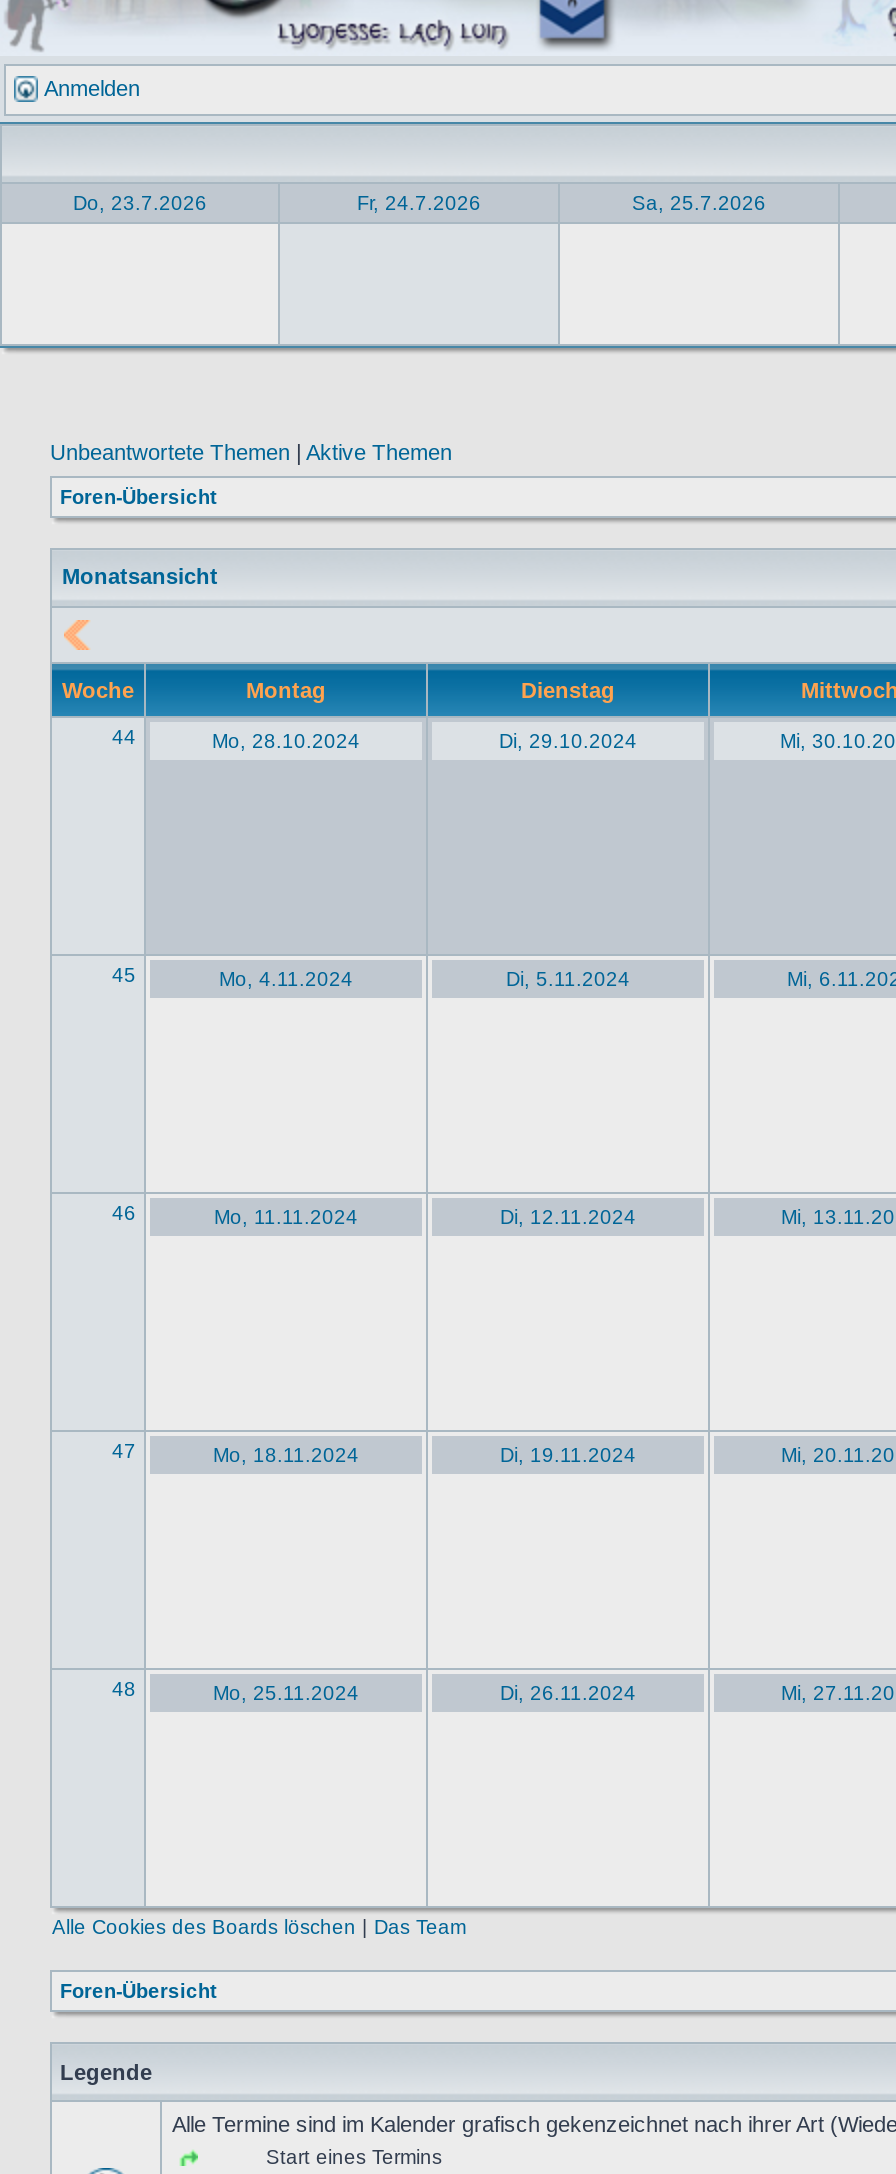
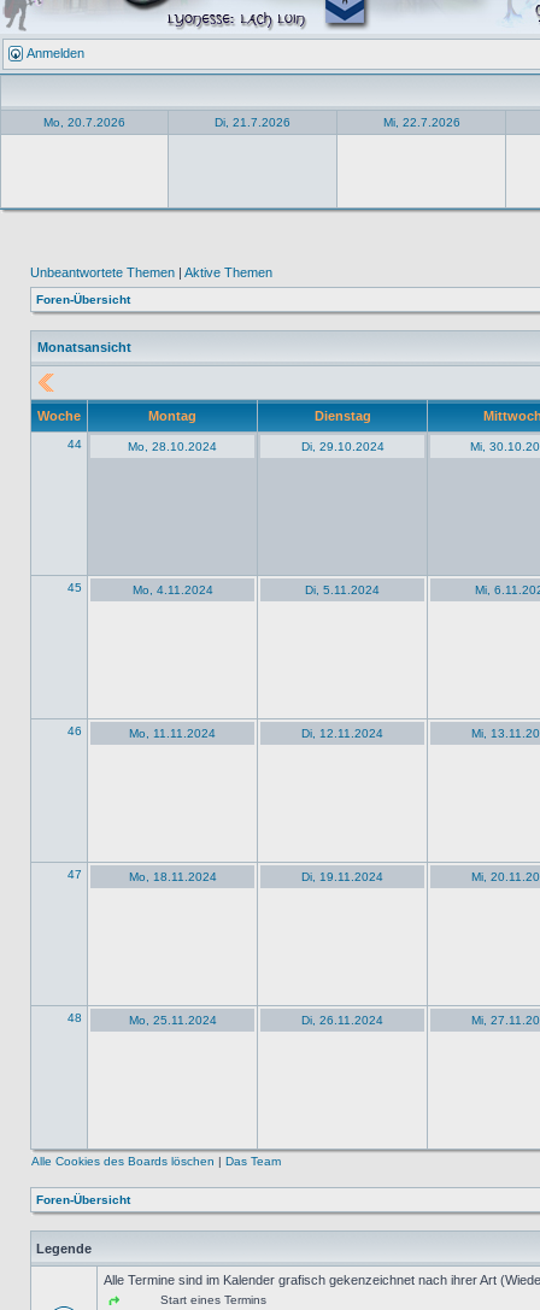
- Do, 23.7.2026
- Fr, 24.7.2026
- Sa, 25.7.2026
+ Mo, 20.7.2026
+ Di, 21.7.2026
+ Mi, 22.7.2026
